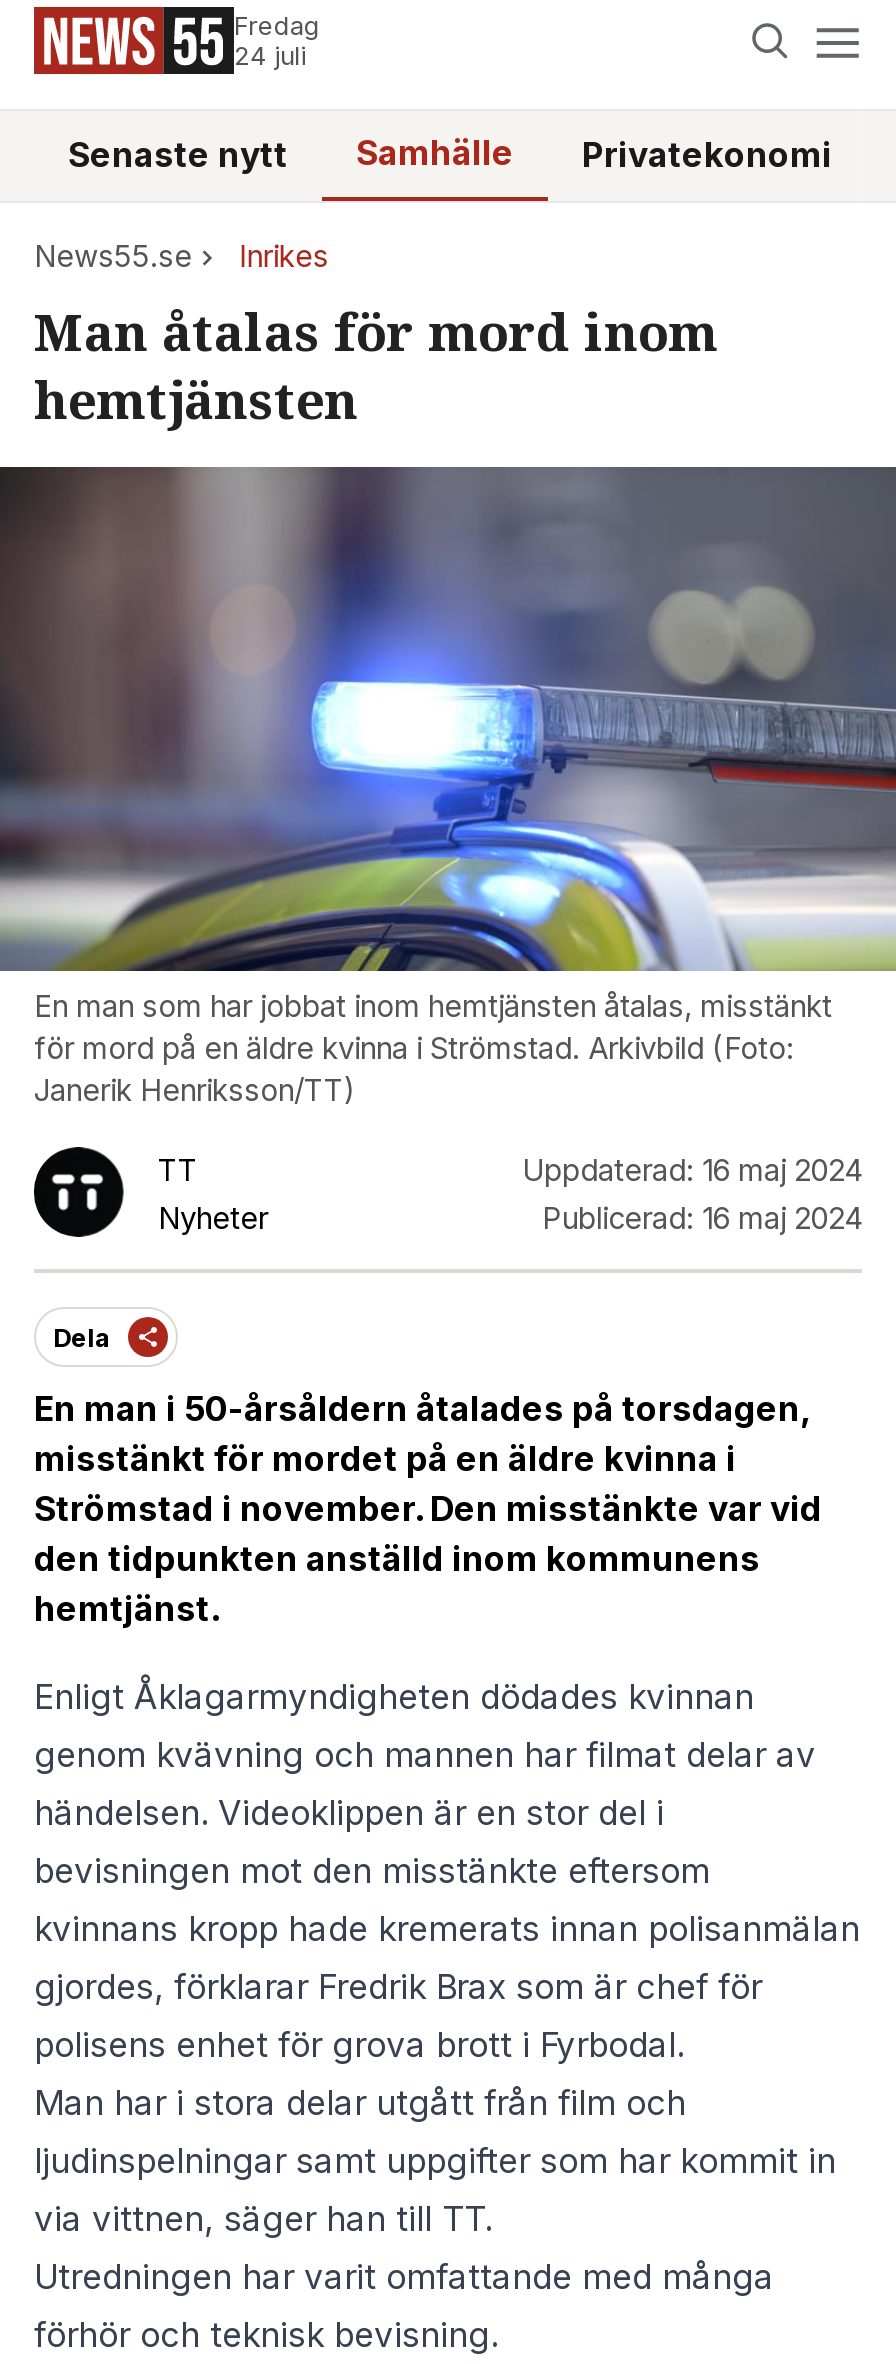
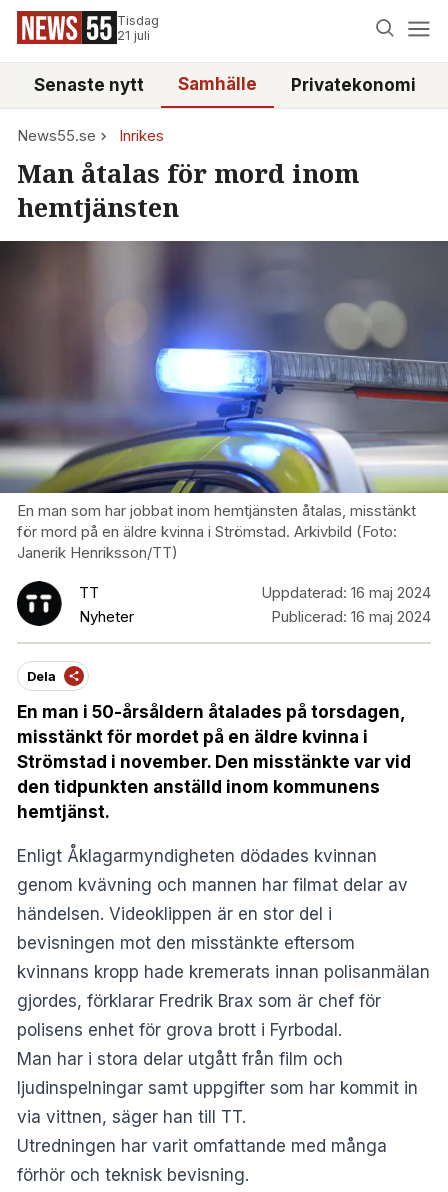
- Fredag
- 24 juli
+ Tisdag
+ 21 juli
